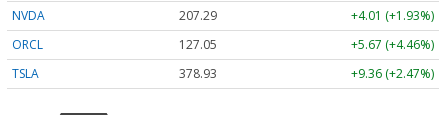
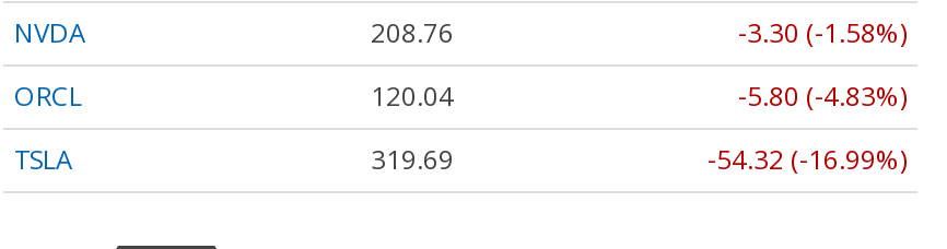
- 207.29
+ 208.76

- +4.01 (+1.93%)
+ -3.30 (-1.58%)

- 127.05
+ 120.04

- +5.67 (+4.46%)
+ -5.80 (-4.83%)

- 378.93
- +9.36 (+2.47%)
+ 319.69
+ -54.32 (-16.99%)
